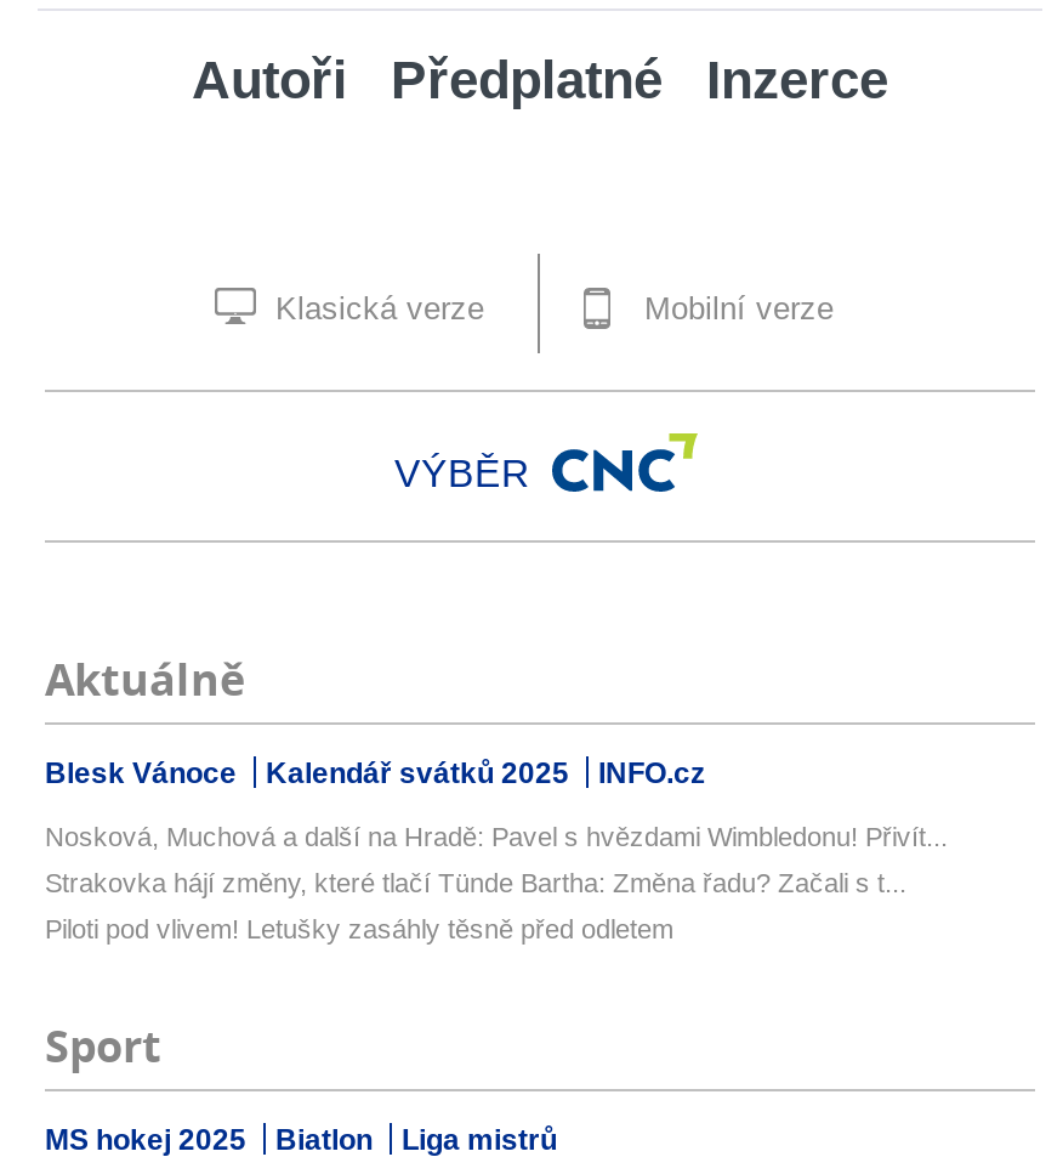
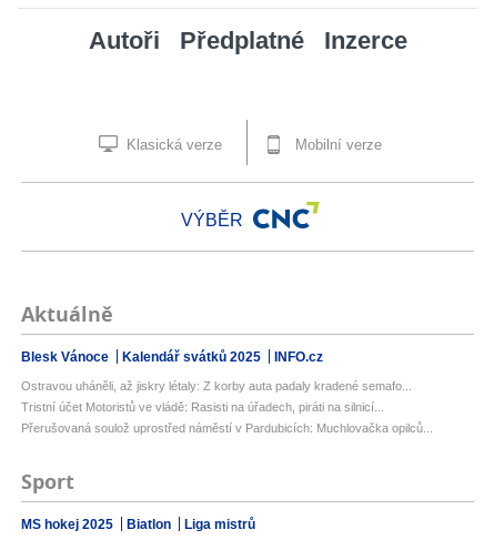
- Nosková, Muchová a další na Hradě: Pavel s hvězdami Wimbledonu! Přivít...
+ Ostravou uháněli, až jiskry létaly: Z korby auta padaly kradené semafo...

- Strakovka hájí změny, které tlačí Tünde Bartha: Změna řadu? Začali s t...
+ Tristní účet Motoristů ve vládě: Rasisti na úřadech, piráti na silnicí...

- Piloti pod vlivem! Letušky zasáhly těsně před odletem
+ Přerušovaná soulož uprostřed náměstí v Pardubicích: Muchlovačka opilců...
